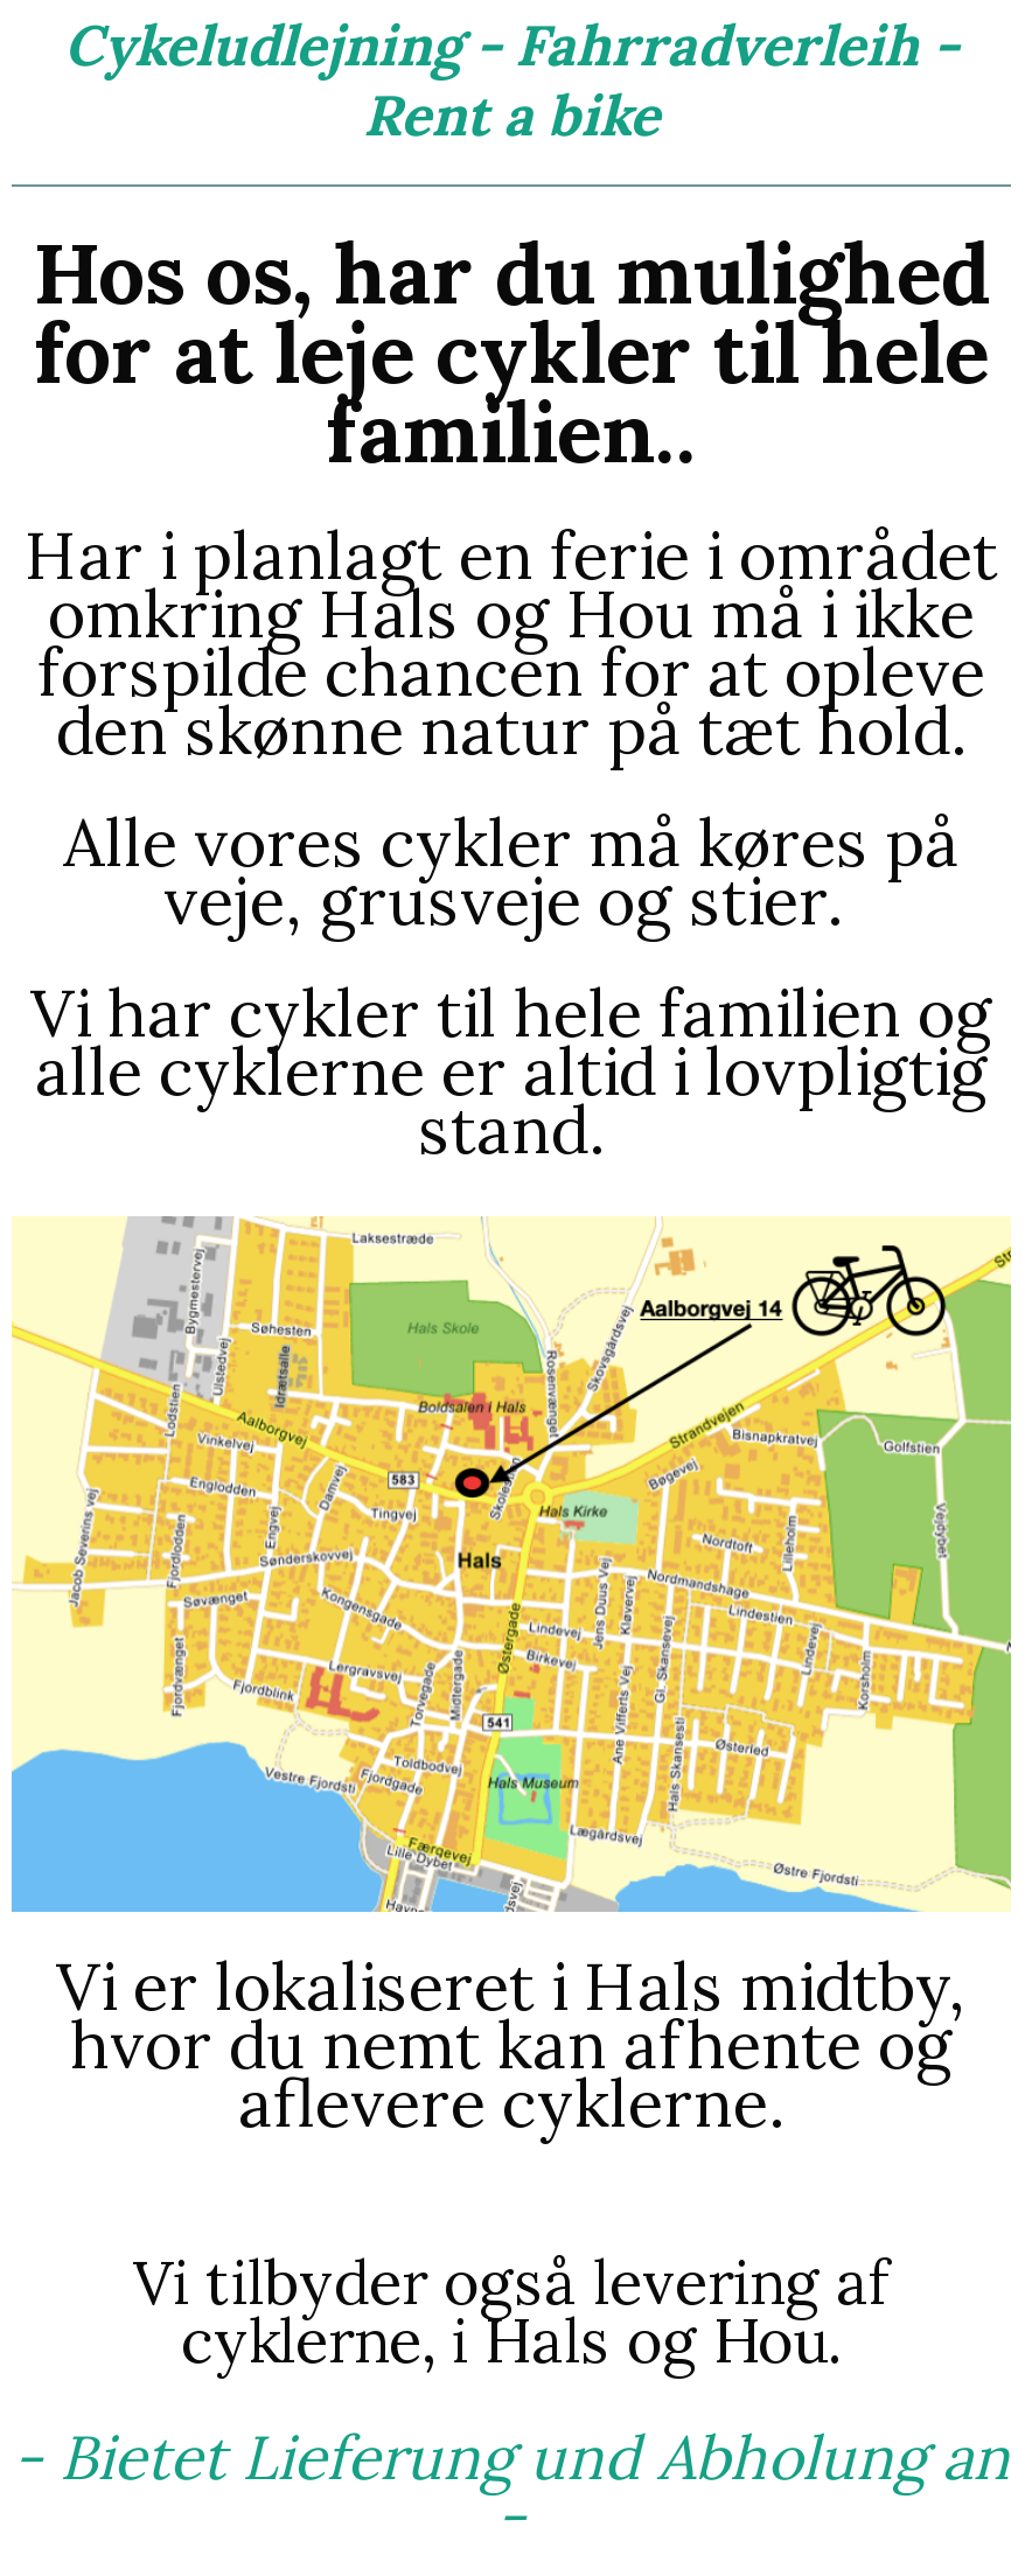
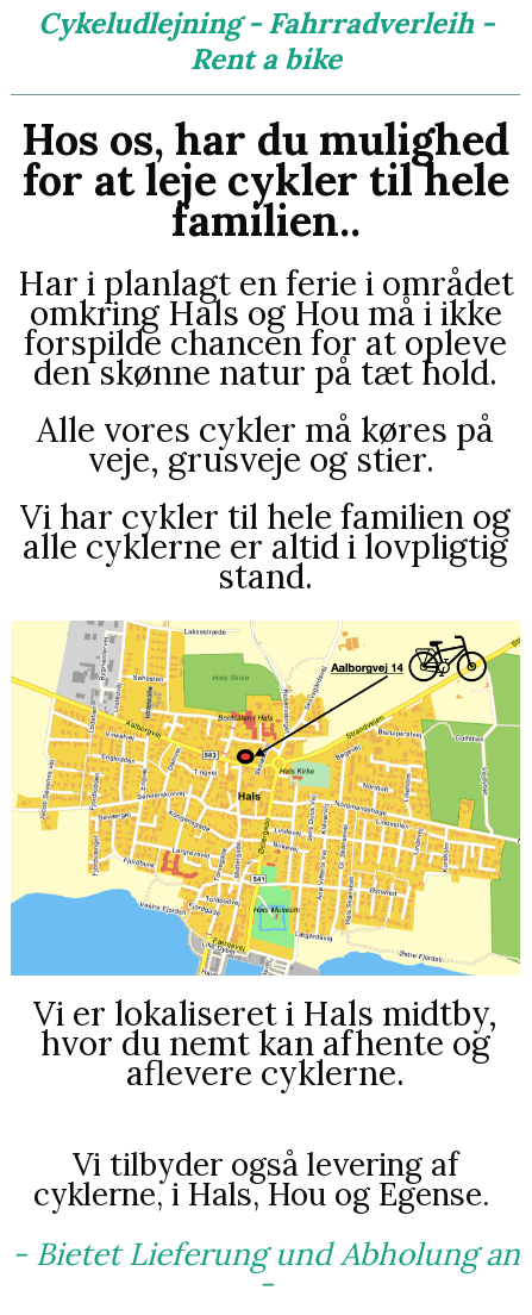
- cyklerne, i Hals og Hou.
+ cyklerne, i Hals, Hou og Egense.
